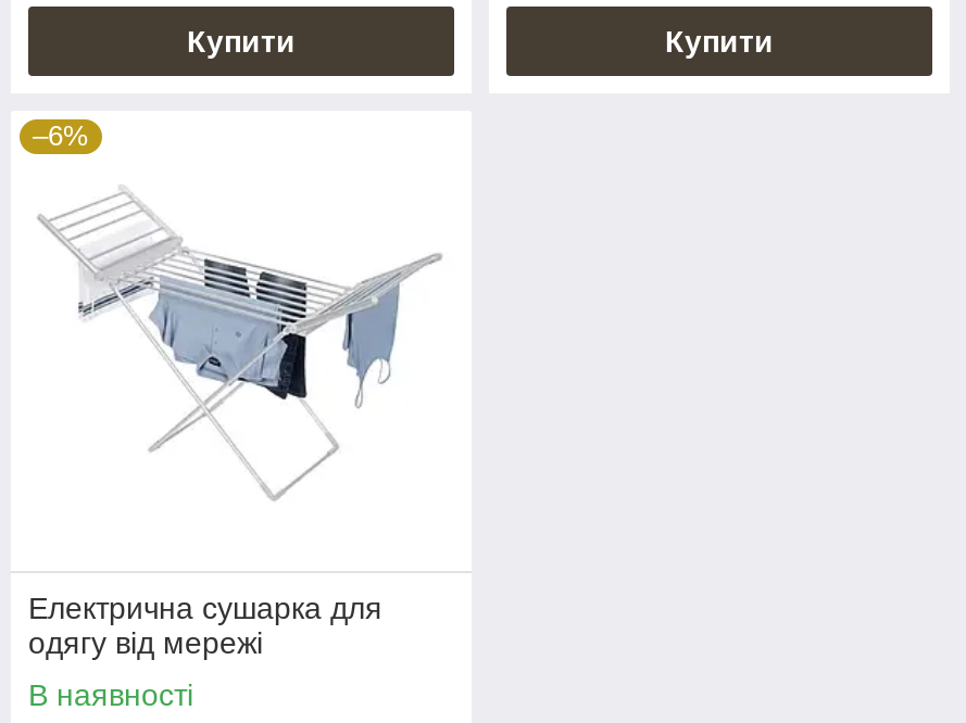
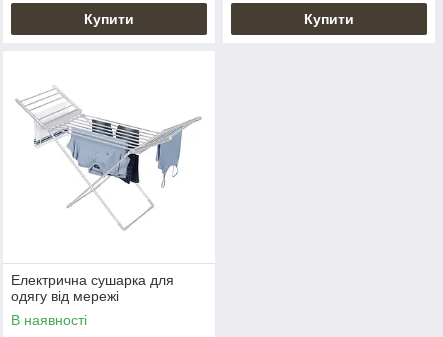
- –6%
